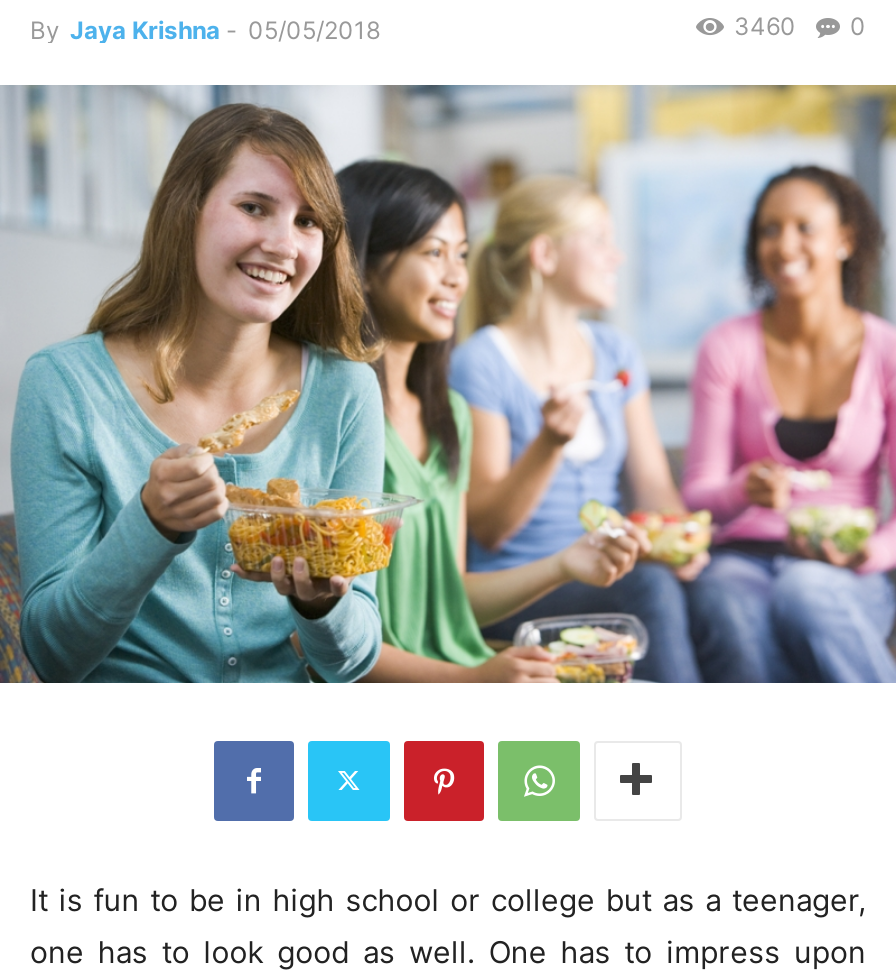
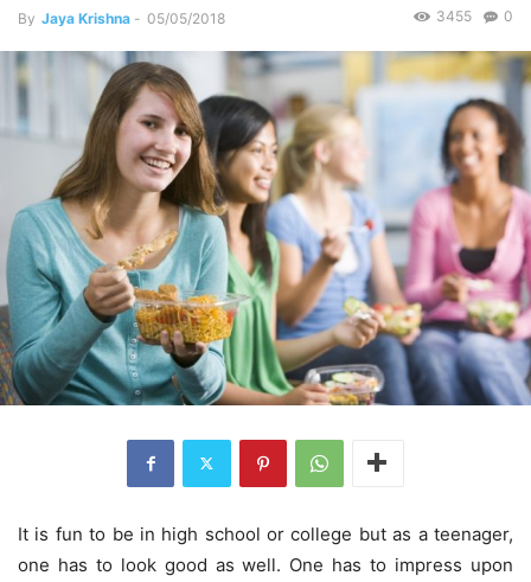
- 3460 0
+ 3455 0
